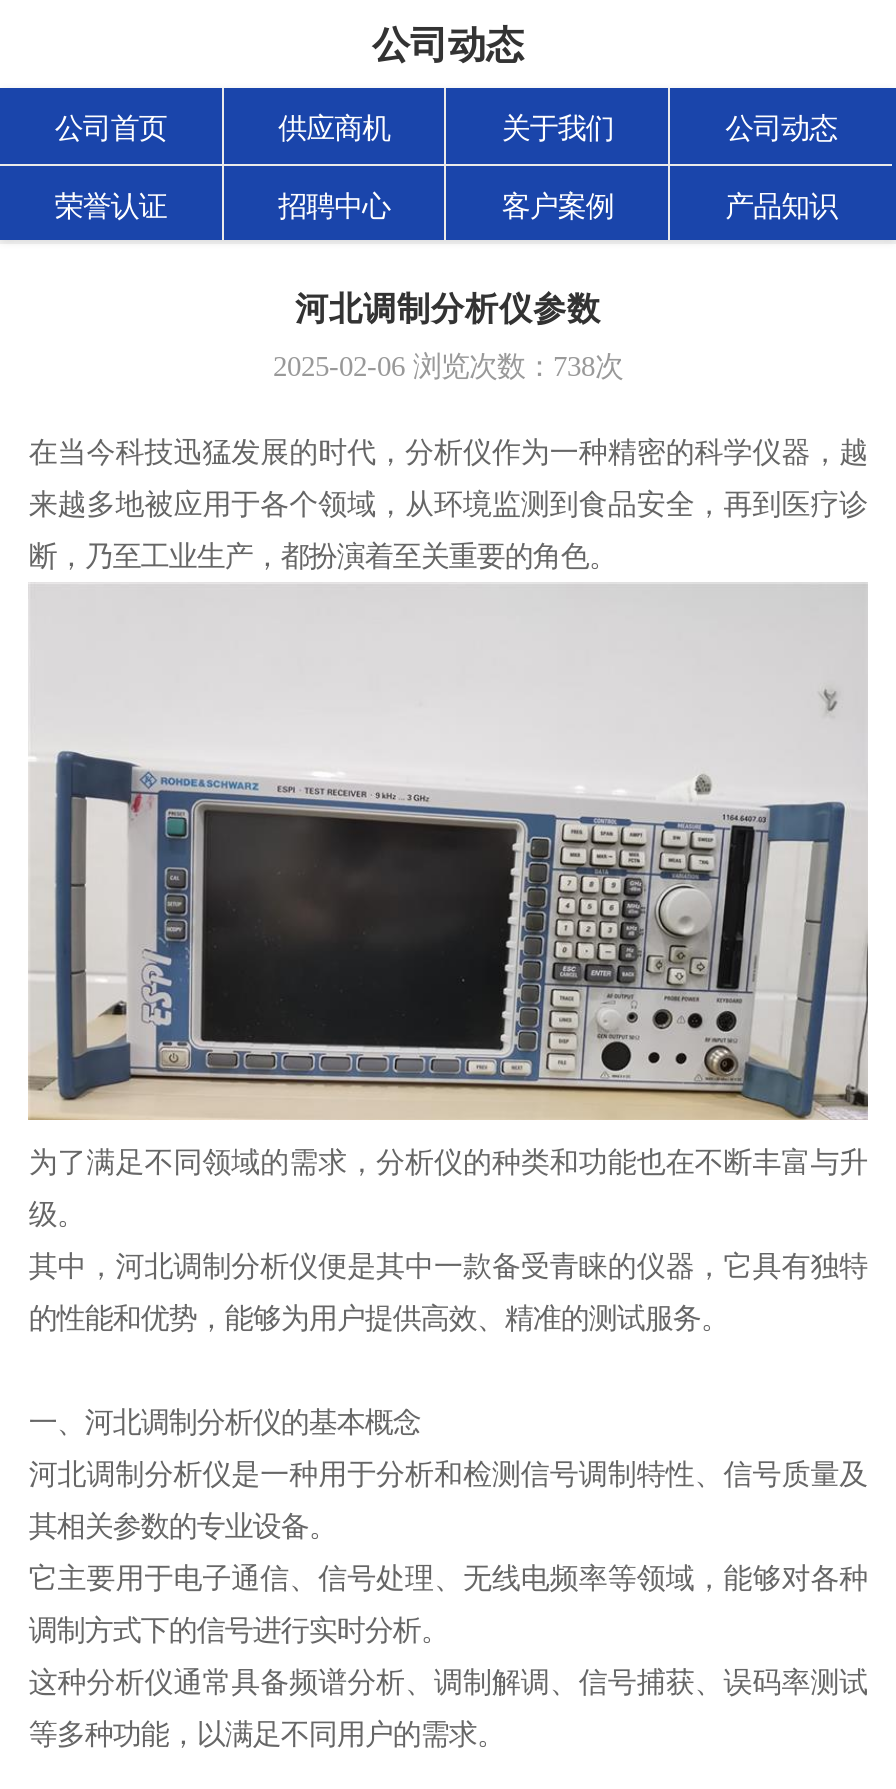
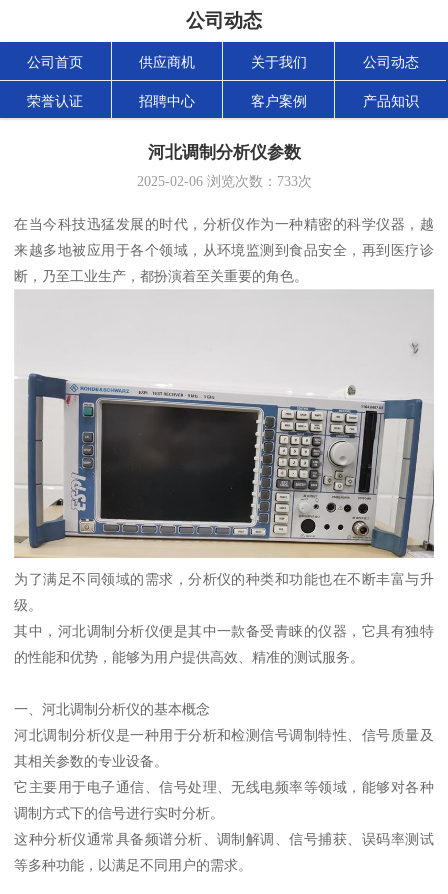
- 2025-02-06浏览次数：738次
+ 2025-02-06浏览次数：733次
